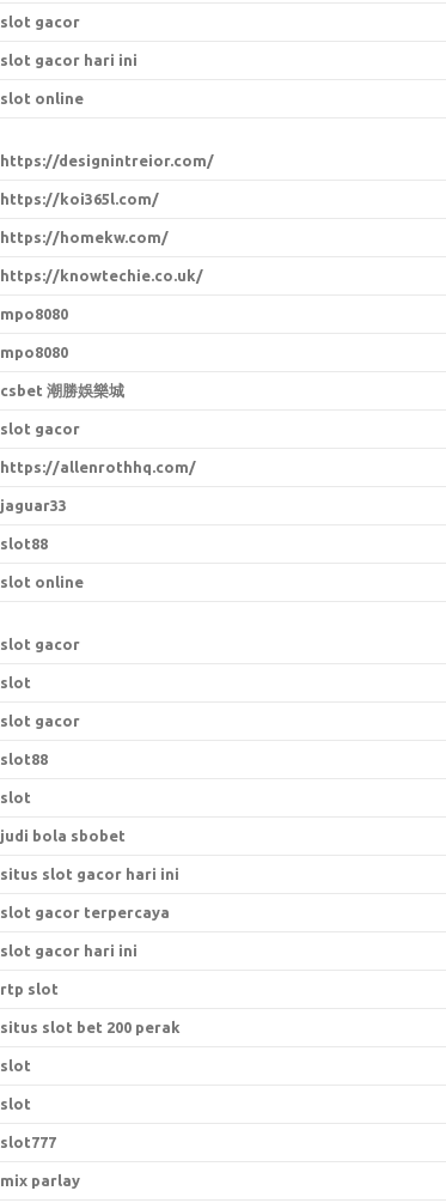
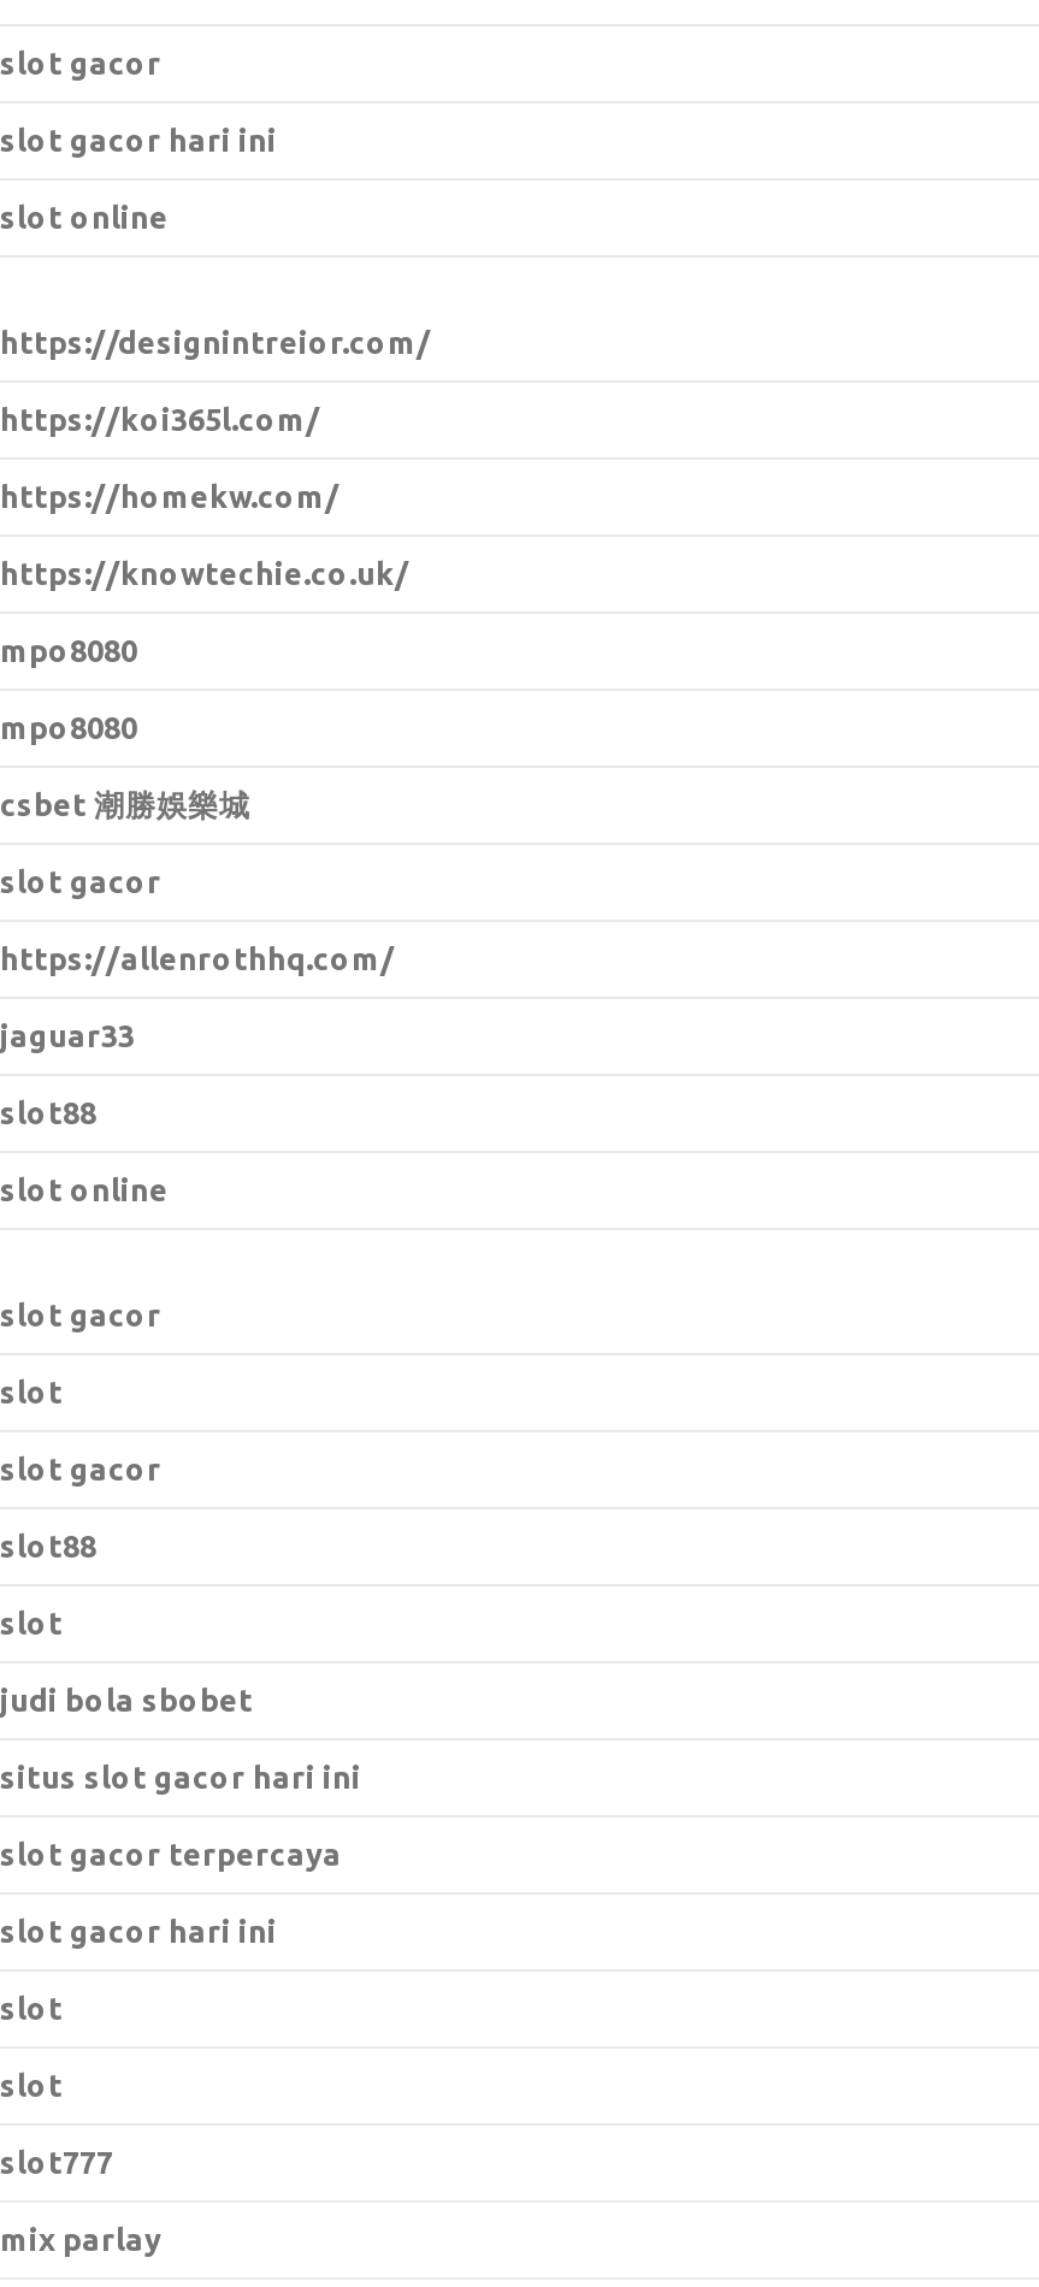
- rtp slot
- situs slot bet 200 perak
